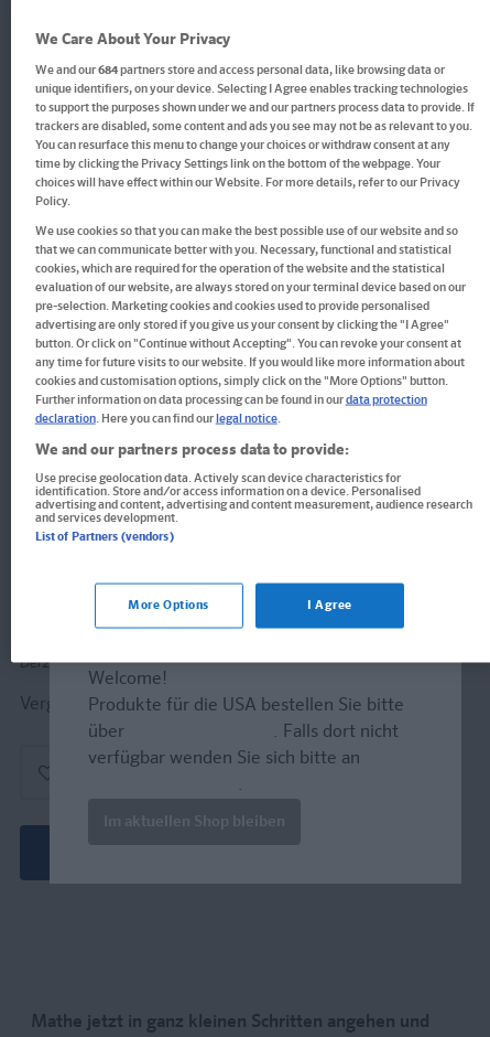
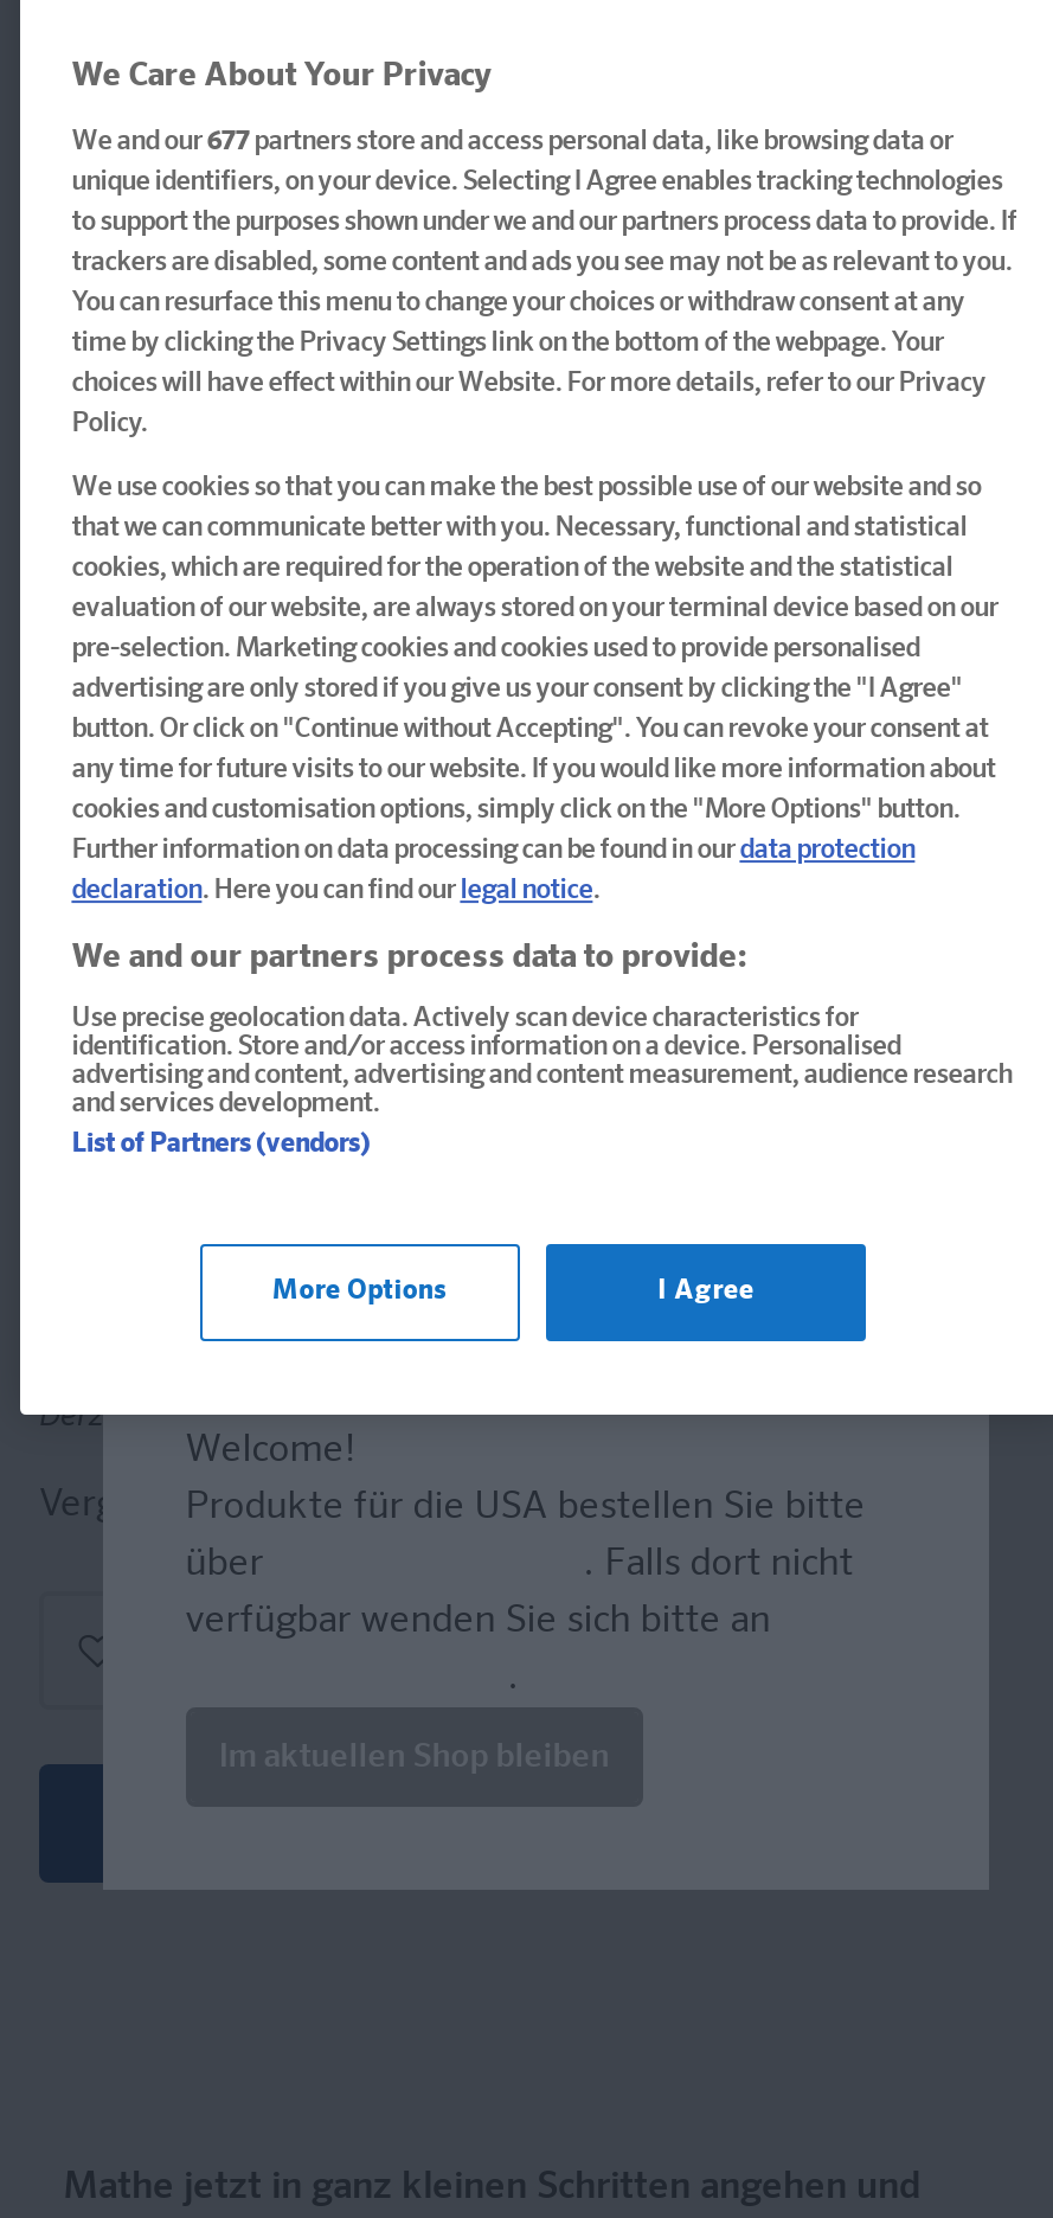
- We and our684 partners store and access personal data, like browsing data or
+ We and our677 partners store and access personal data, like browsing data or
